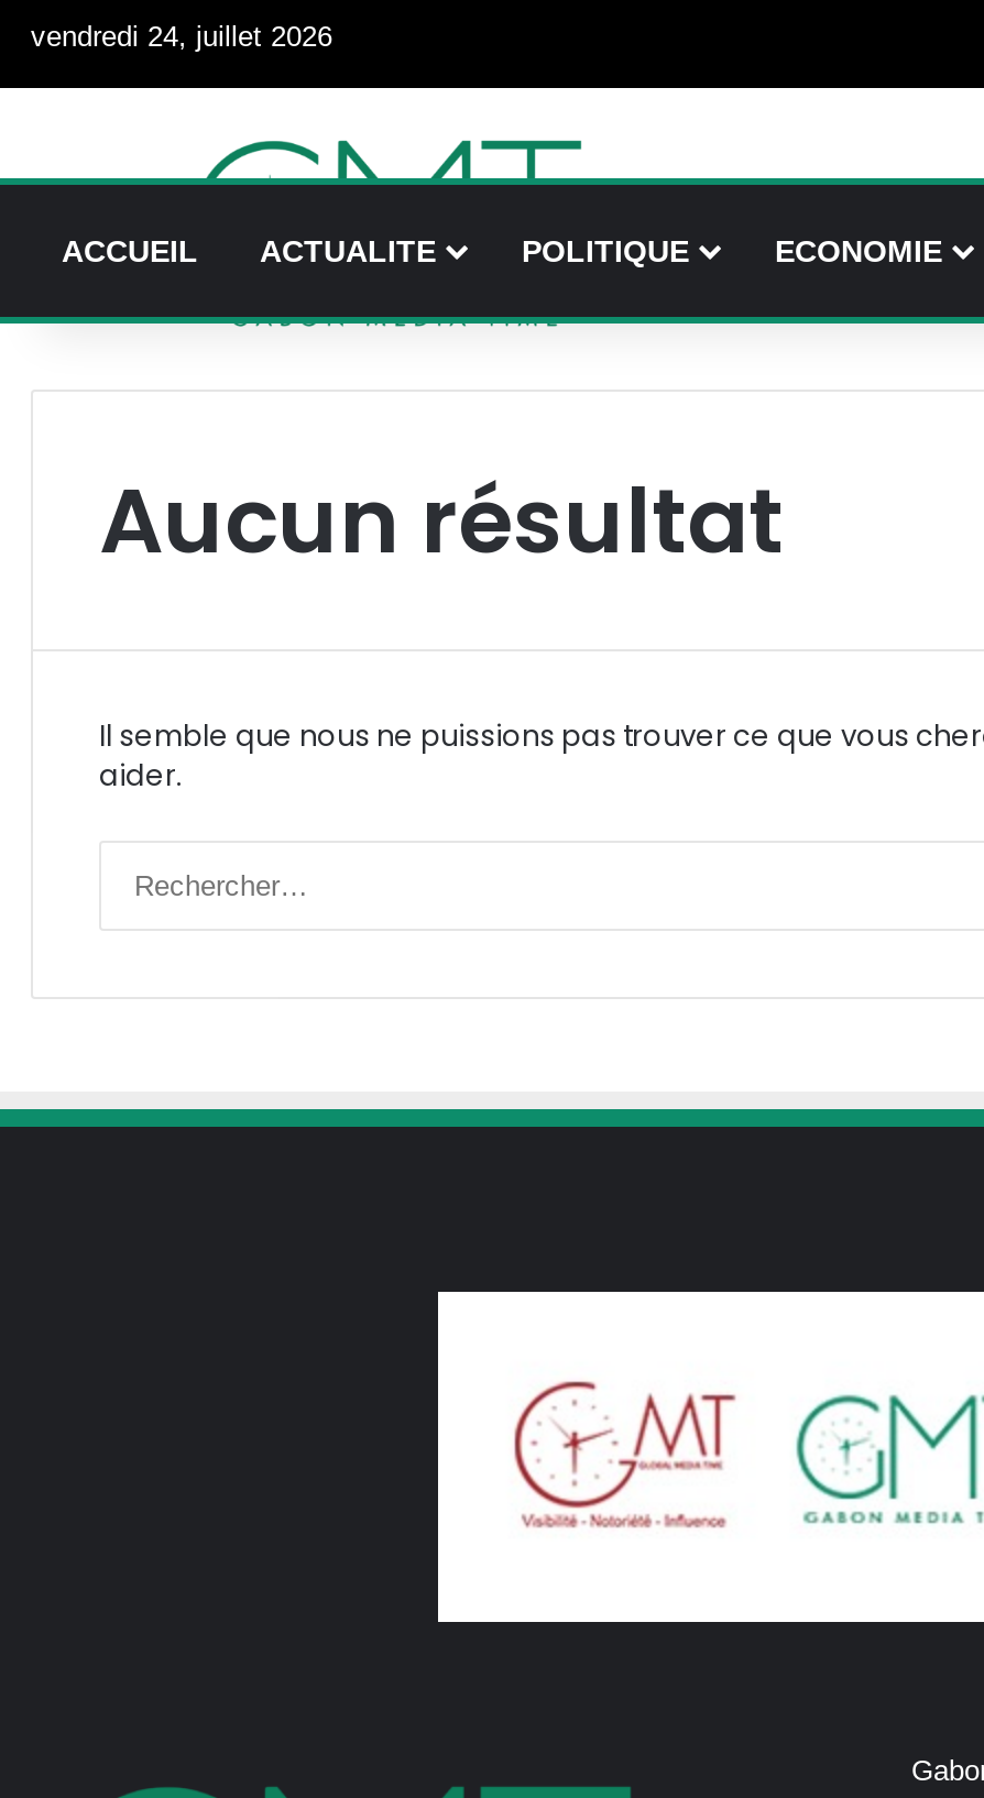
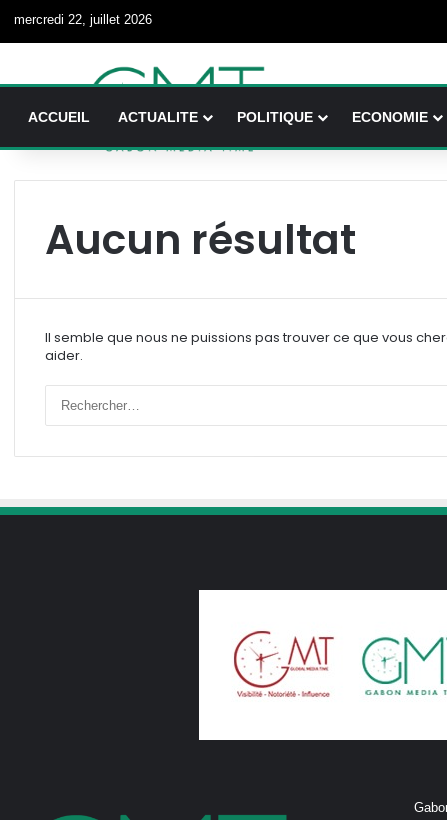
- vendredi 24, juillet 2026
+ mercredi 22, juillet 2026
